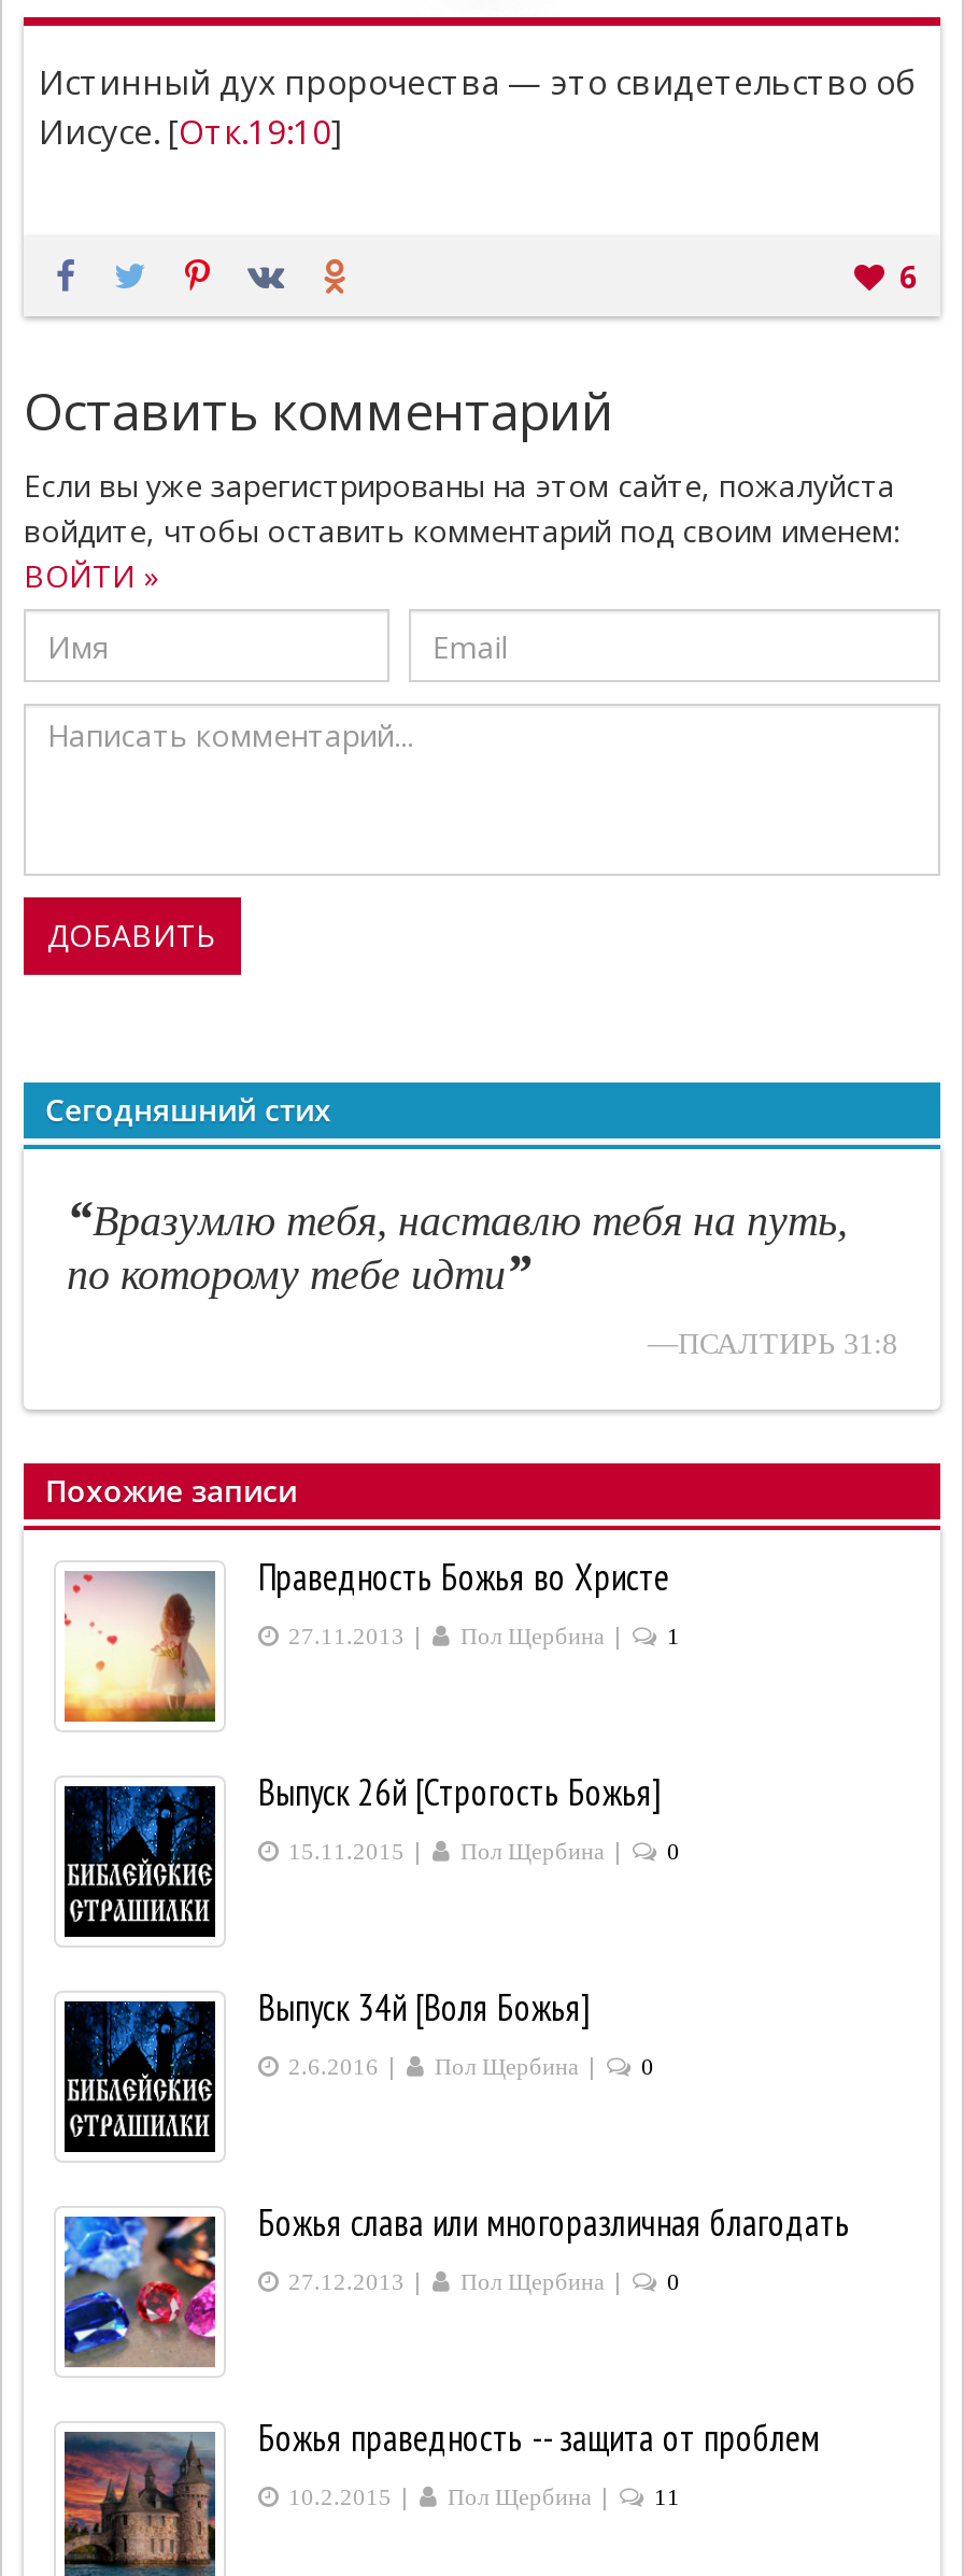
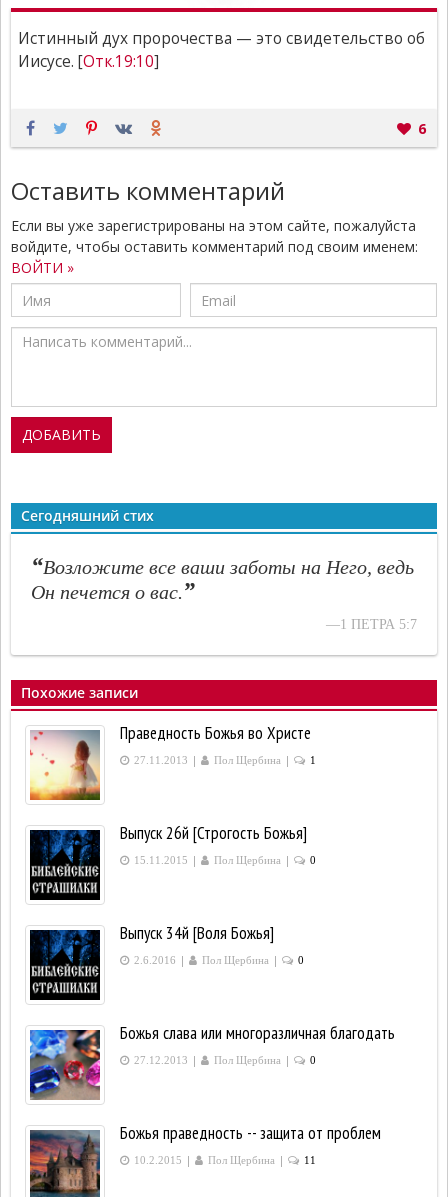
- “Вразумлю тебя, наставлю тебя на путь,
- по которому тебе идти”
+ “Возложите все ваши заботы на Него, ведь
+ Он печется о вас.”

- —ПСАЛТИРЬ 31:8
+ —1 ПЕТРА 5:7
